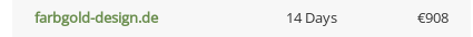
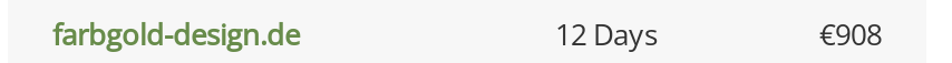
- 14 Days
+ 12 Days
